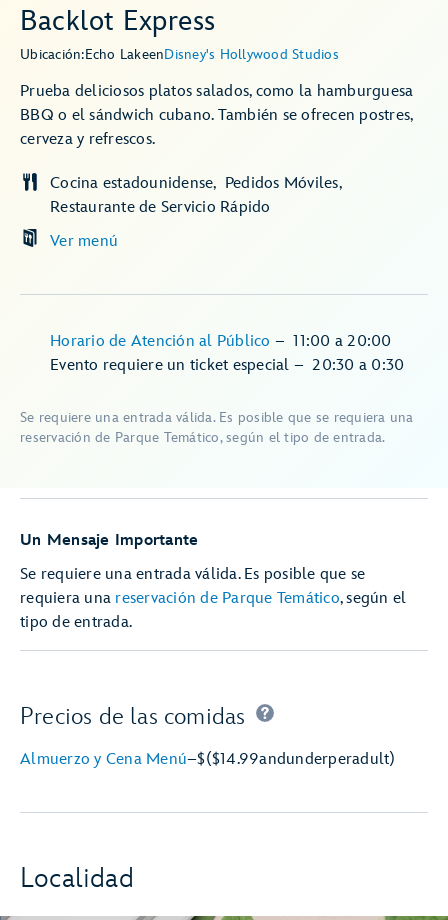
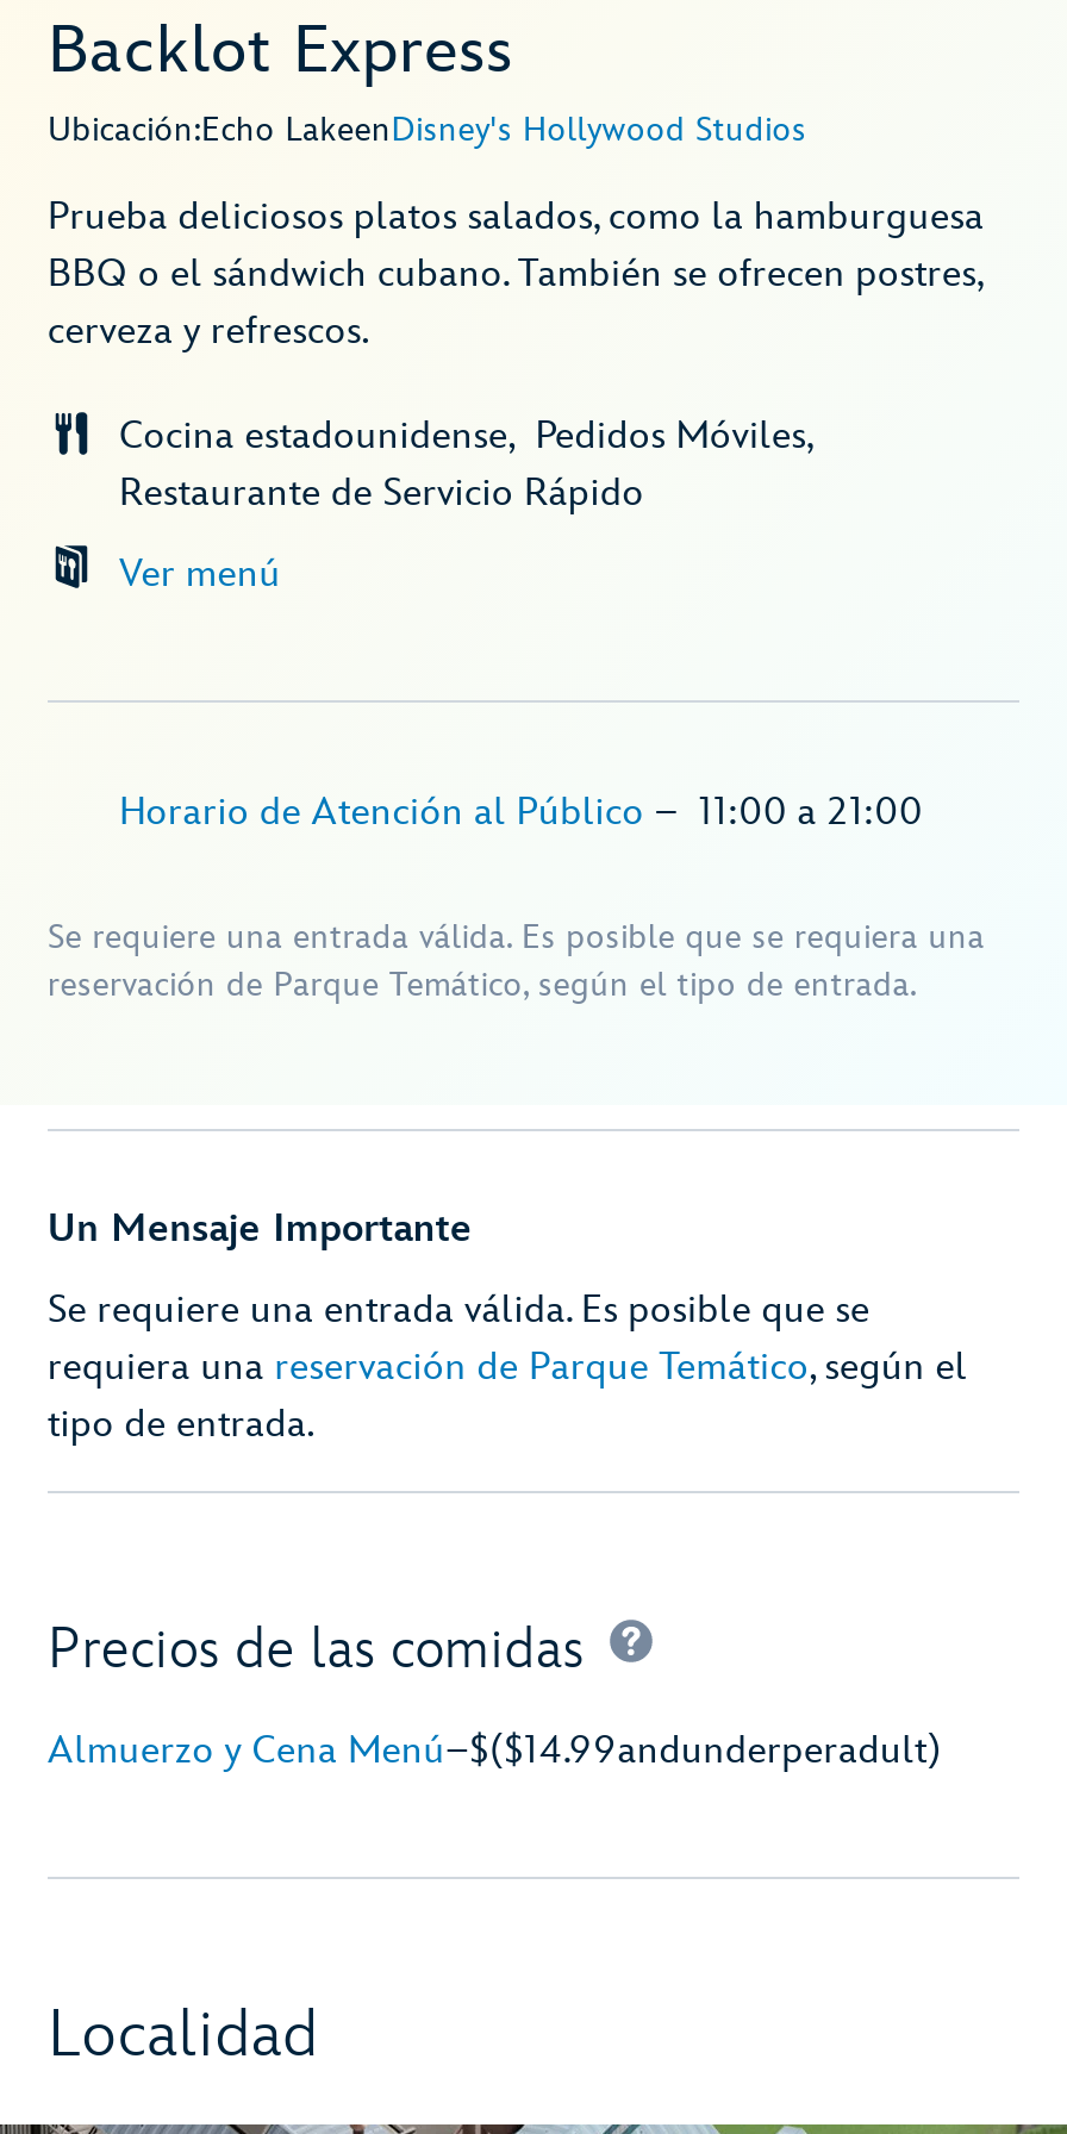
- Horario de Atención al Público – 11:00 a 20:00
- Evento requiere un ticket especial – 20:30 a 0:30
+ Horario de Atención al Público – 11:00 a 21:00
